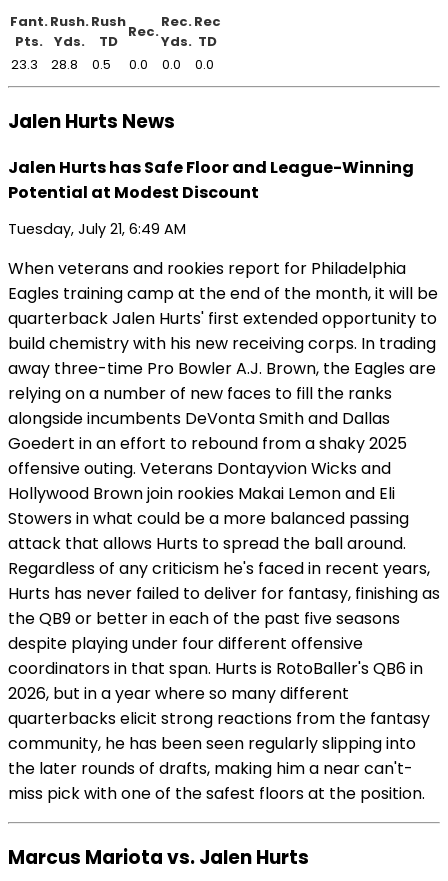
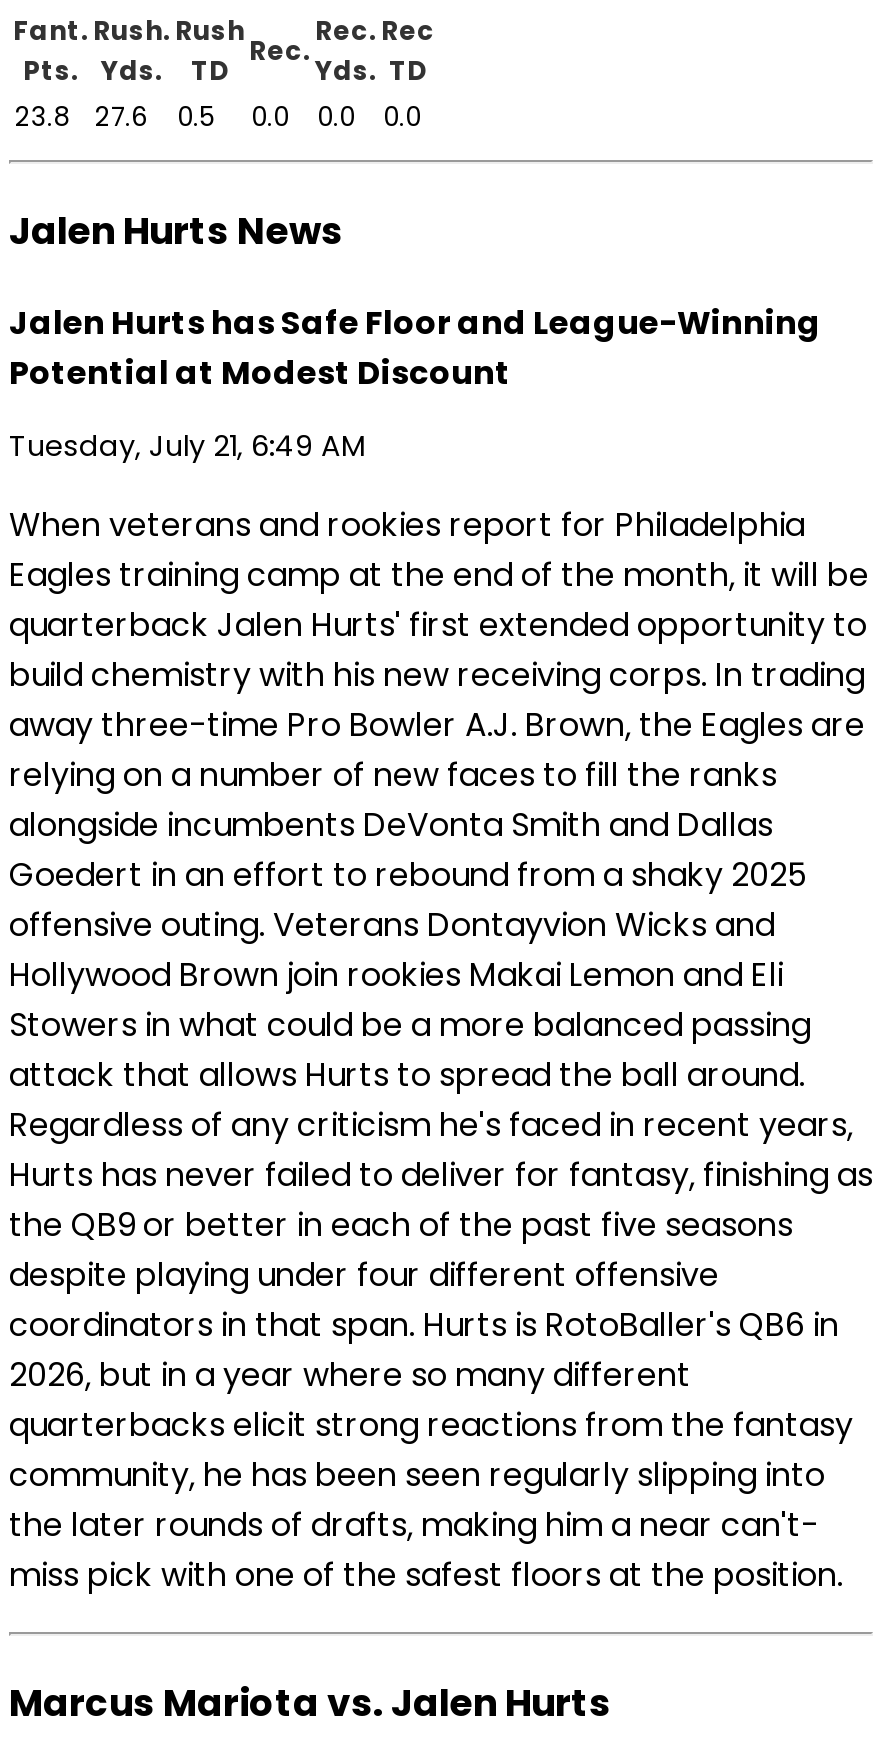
- 23.3
+ 23.8

- 28.8
+ 27.6
